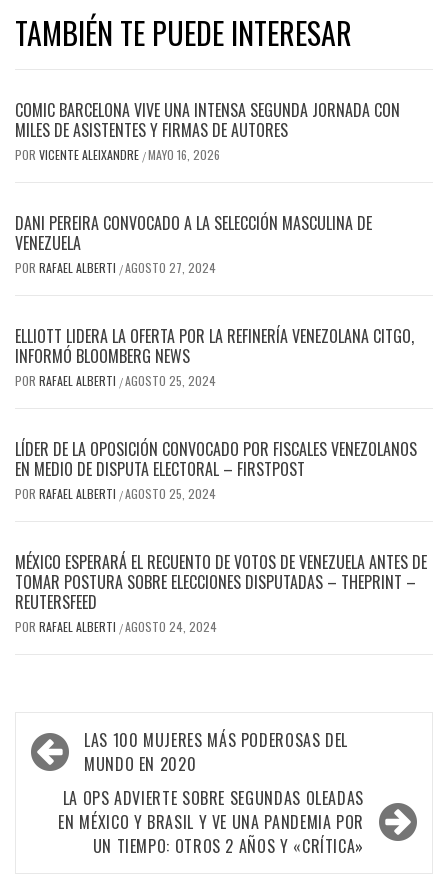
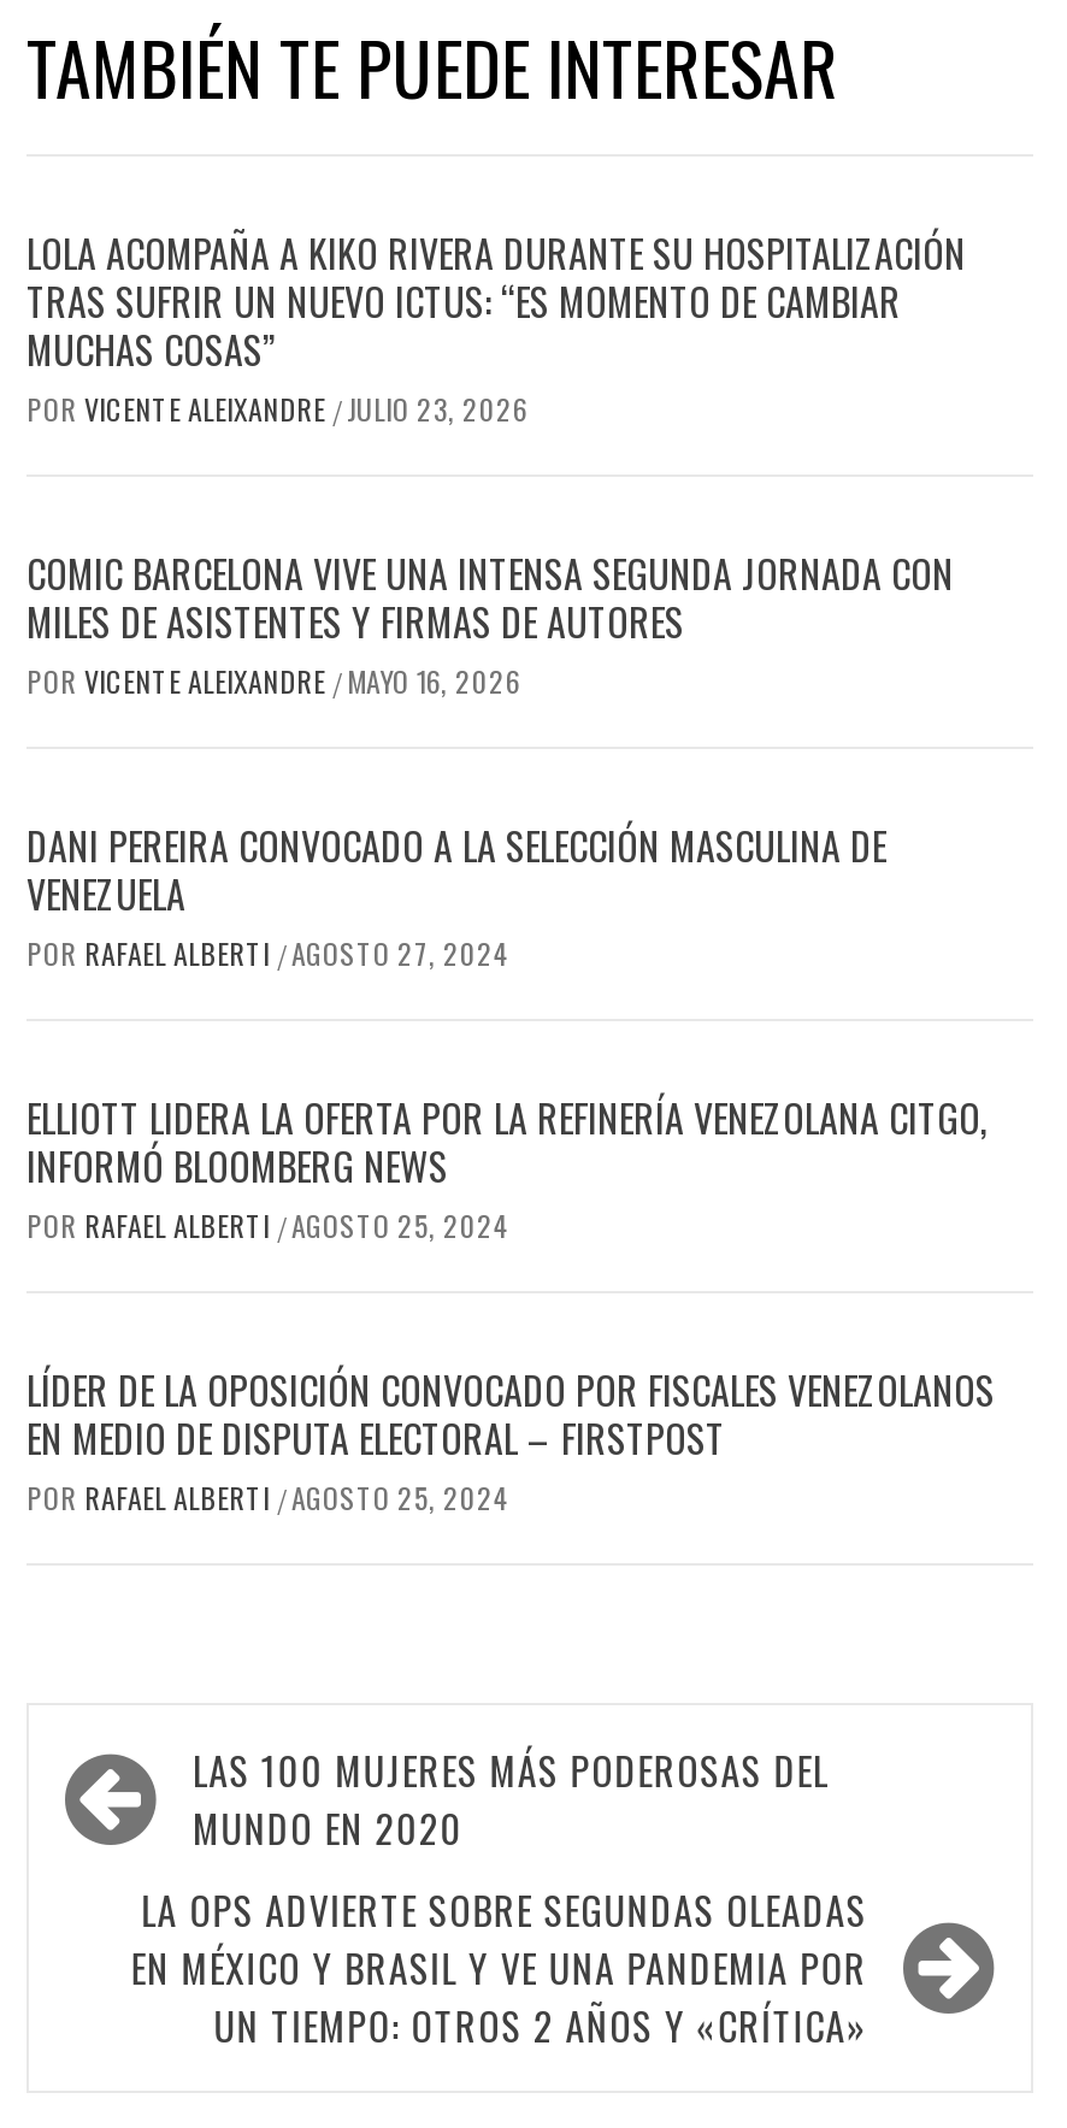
+ LOLA ACOMPAÑA A KIKO RIVERA DURANTE SU HOSPITALIZACIÓN
+ TRAS SUFRIR UN NUEVO ICTUS: “ES MOMENTO DE CAMBIAR
+ MUCHAS COSAS”
+ POR VICENTE ALEIXANDRE / JULIO 23, 2026

moved down: COMIC BARCELONA VIVE UNA INTENSA SEGUNDA JORNADA CON | MILES DE ASISTENTES Y FIRMAS DE AUTORES | POR VICENTE ALEIXANDRE / MAYO 16, 2026 | ... | EN MEDIO DE DISPUTA ELECTORAL – FIRSTPOST | POR RAFAEL ALBERTI / AGOSTO 25, 2024

- MÉXICO ESPERARÁ EL RECUENTO DE VOTOS DE VENEZUELA ANTES DE
- TOMAR POSTURA SOBRE ELECCIONES DISPUTADAS – THEPRINT –
- REUTERSFEED
- POR RAFAEL ALBERTI / AGOSTO 24, 2024
